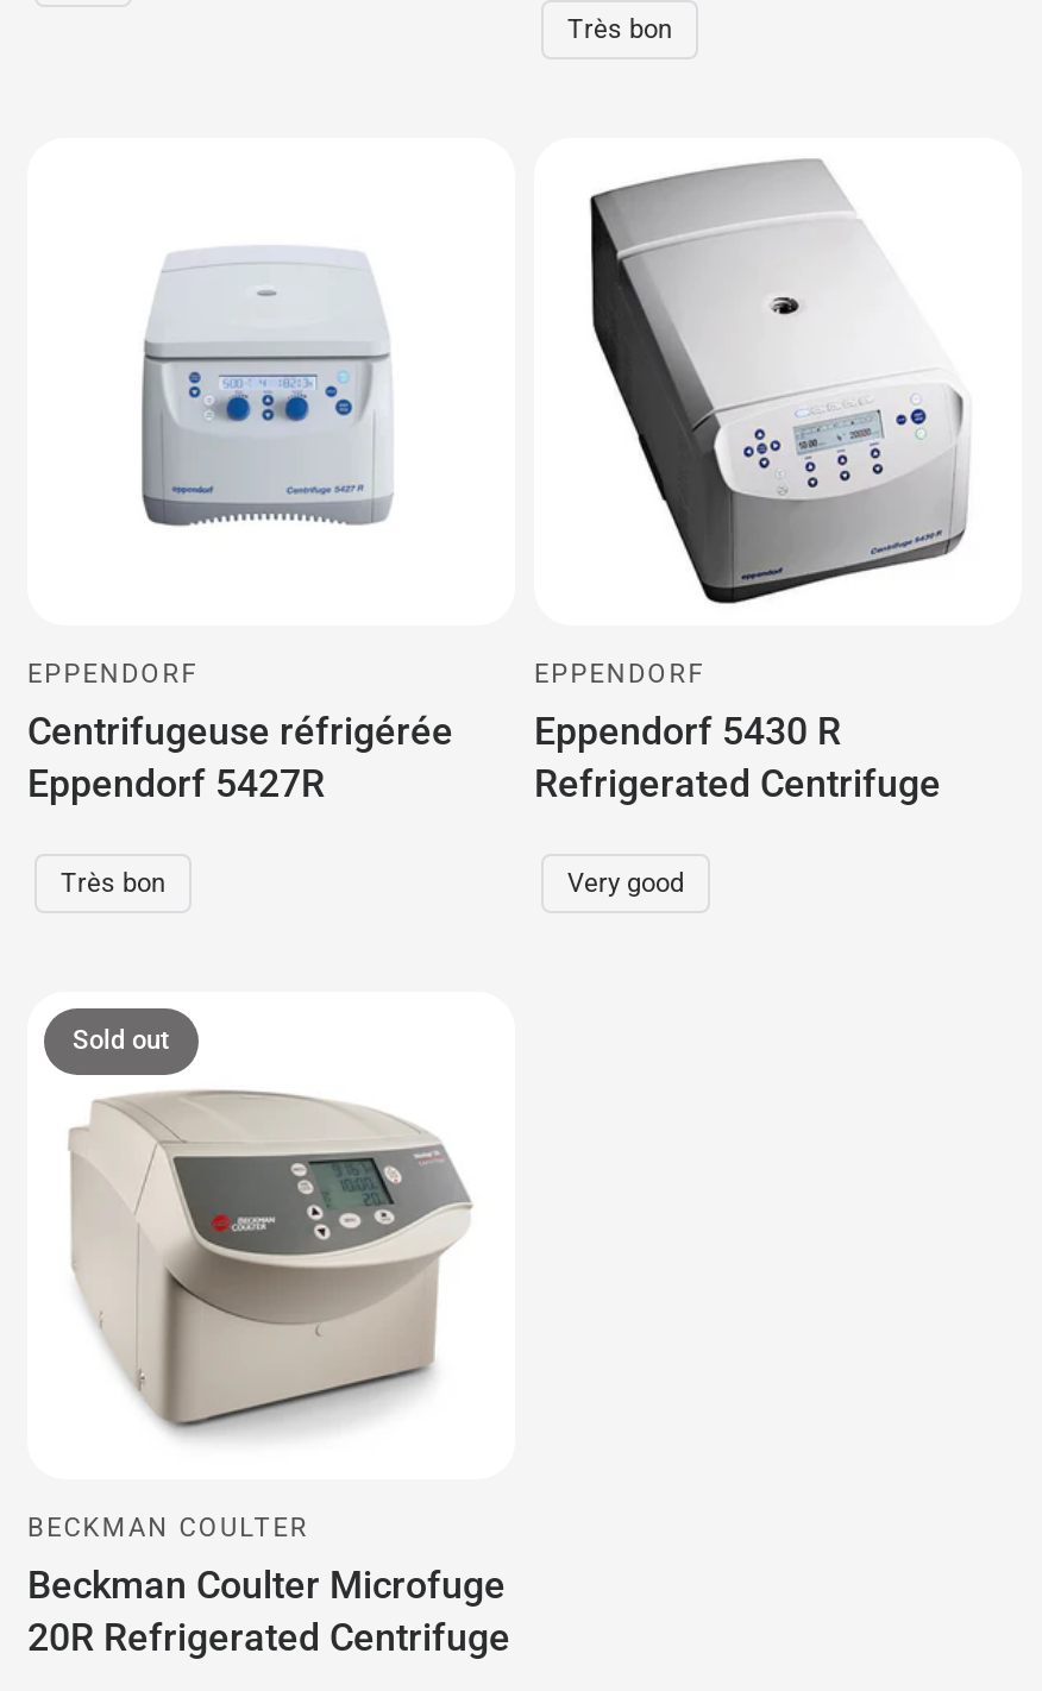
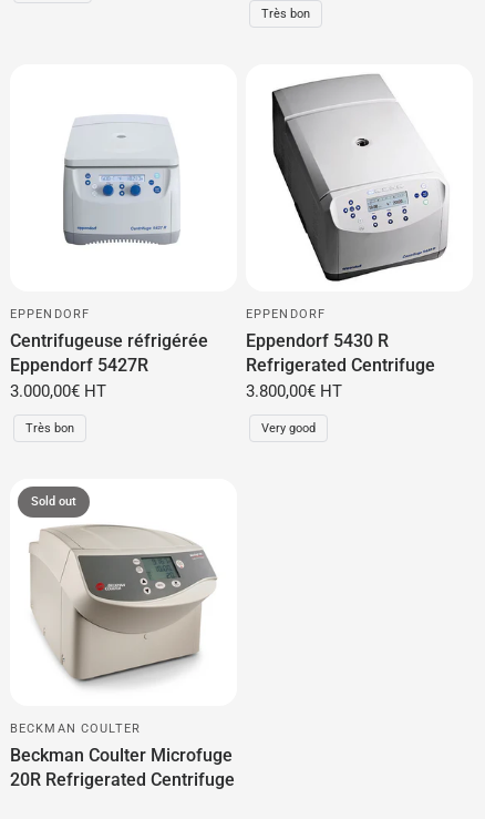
+ 3.000,00€ HT

+ 3.800,00€ HT
